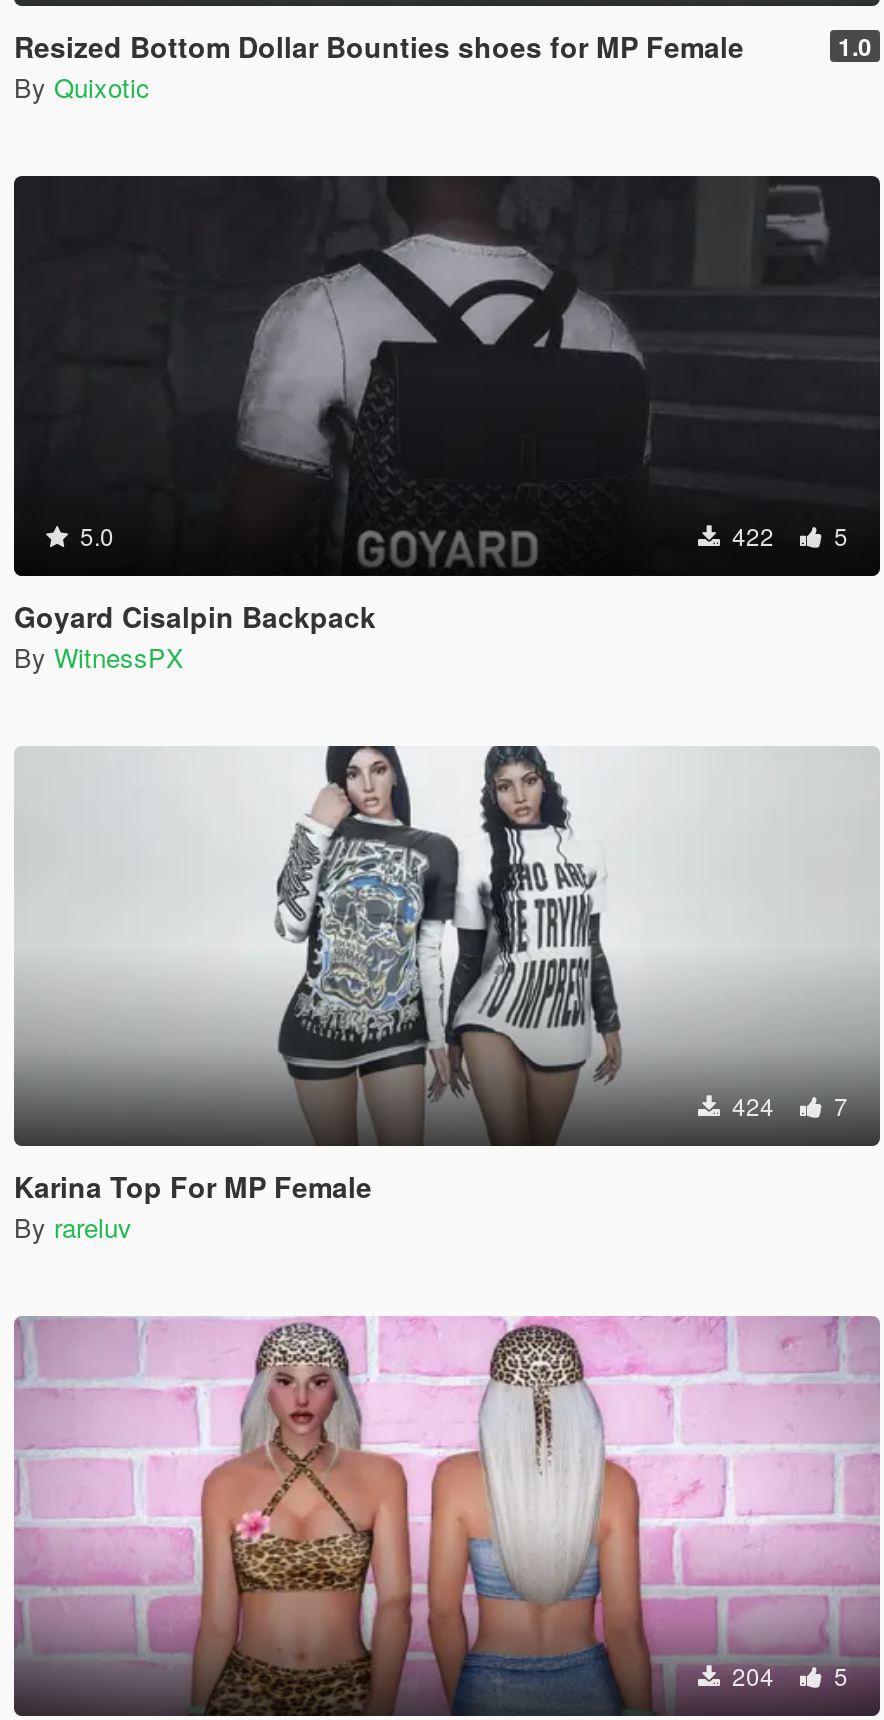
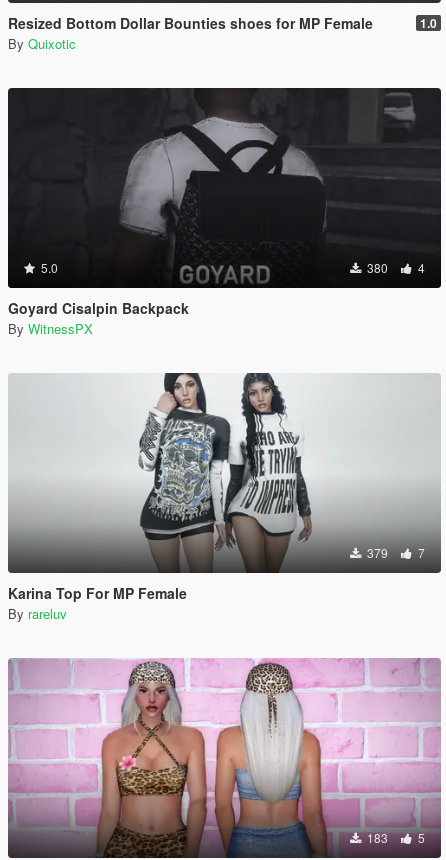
- 422
+ 380

- 5
+ 4

- 424 7
+ 379 7

- 204 5
+ 183 5
